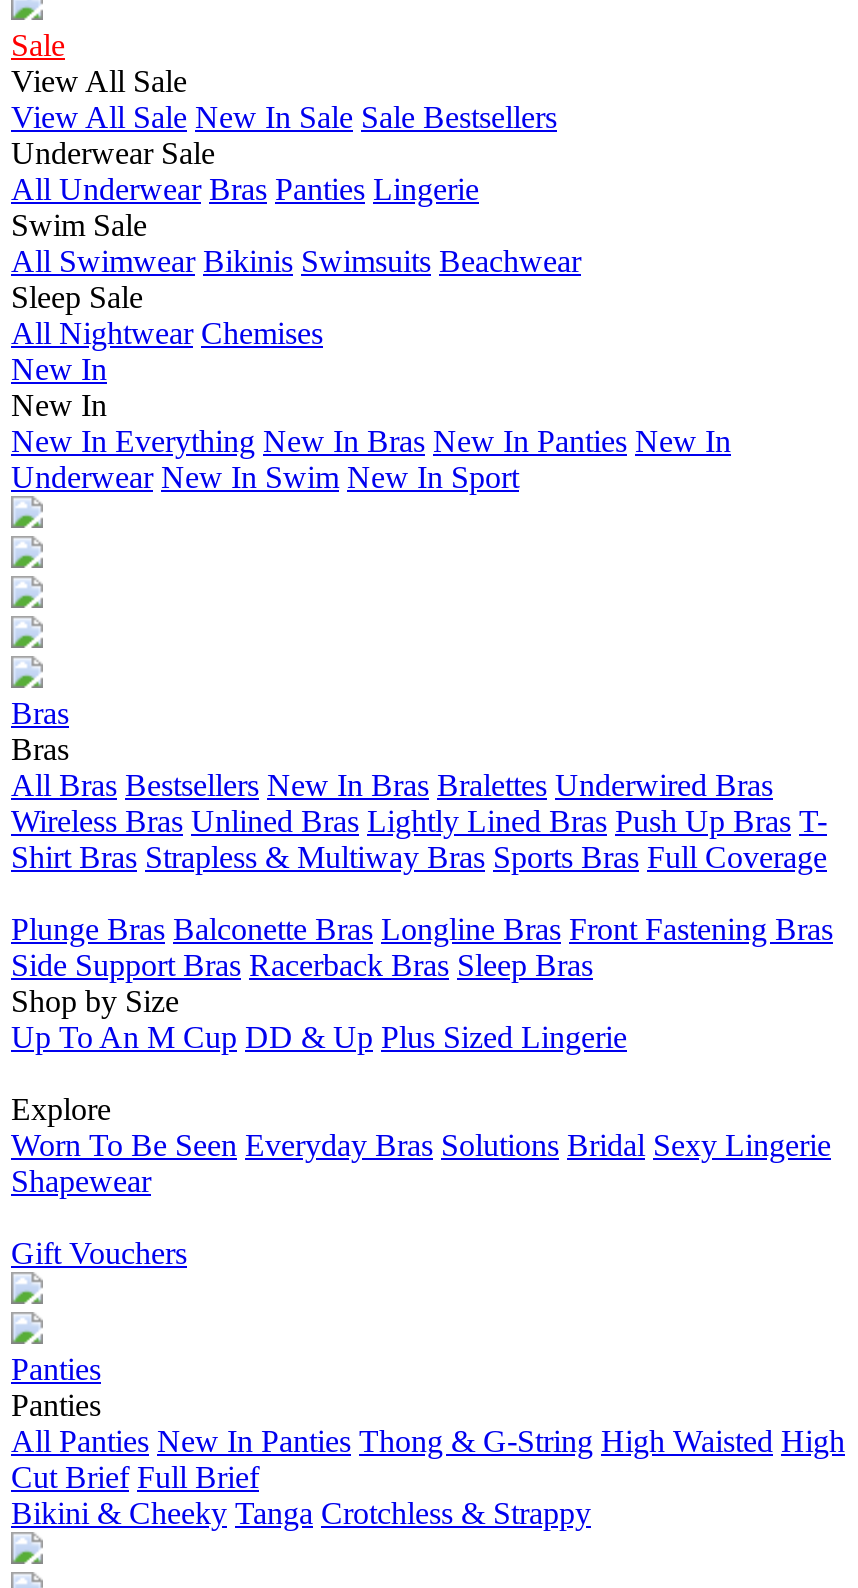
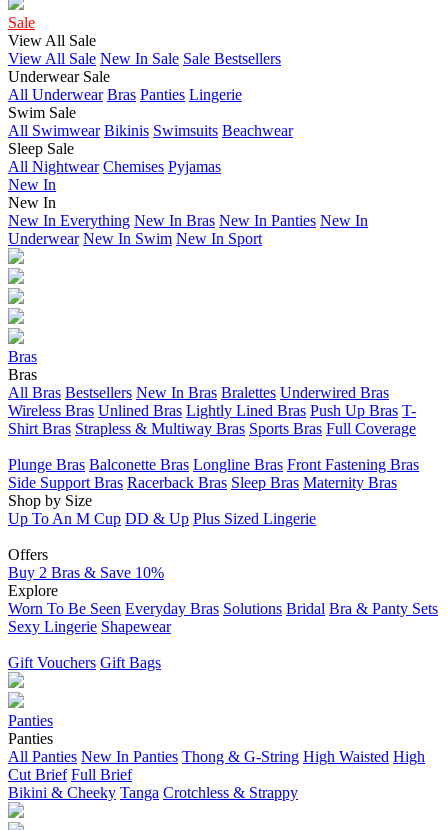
- All Nightwear Chemises
+ All Nightwear Chemises Pyjamas

- Side Support Bras Racerback Bras Sleep Bras
+ Side Support Bras Racerback Bras Sleep Bras Maternity Bras

+ Offers
+ Buy 2 Bras & Save 10%

- Worn To Be Seen Everyday Bras Solutions Bridal Sexy Lingerie
- Shapewear
+ Worn To Be Seen Everyday Bras Solutions Bridal Bra & Panty Sets
+ Sexy Lingerie Shapewear

- Gift Vouchers
+ Gift Vouchers Gift Bags
